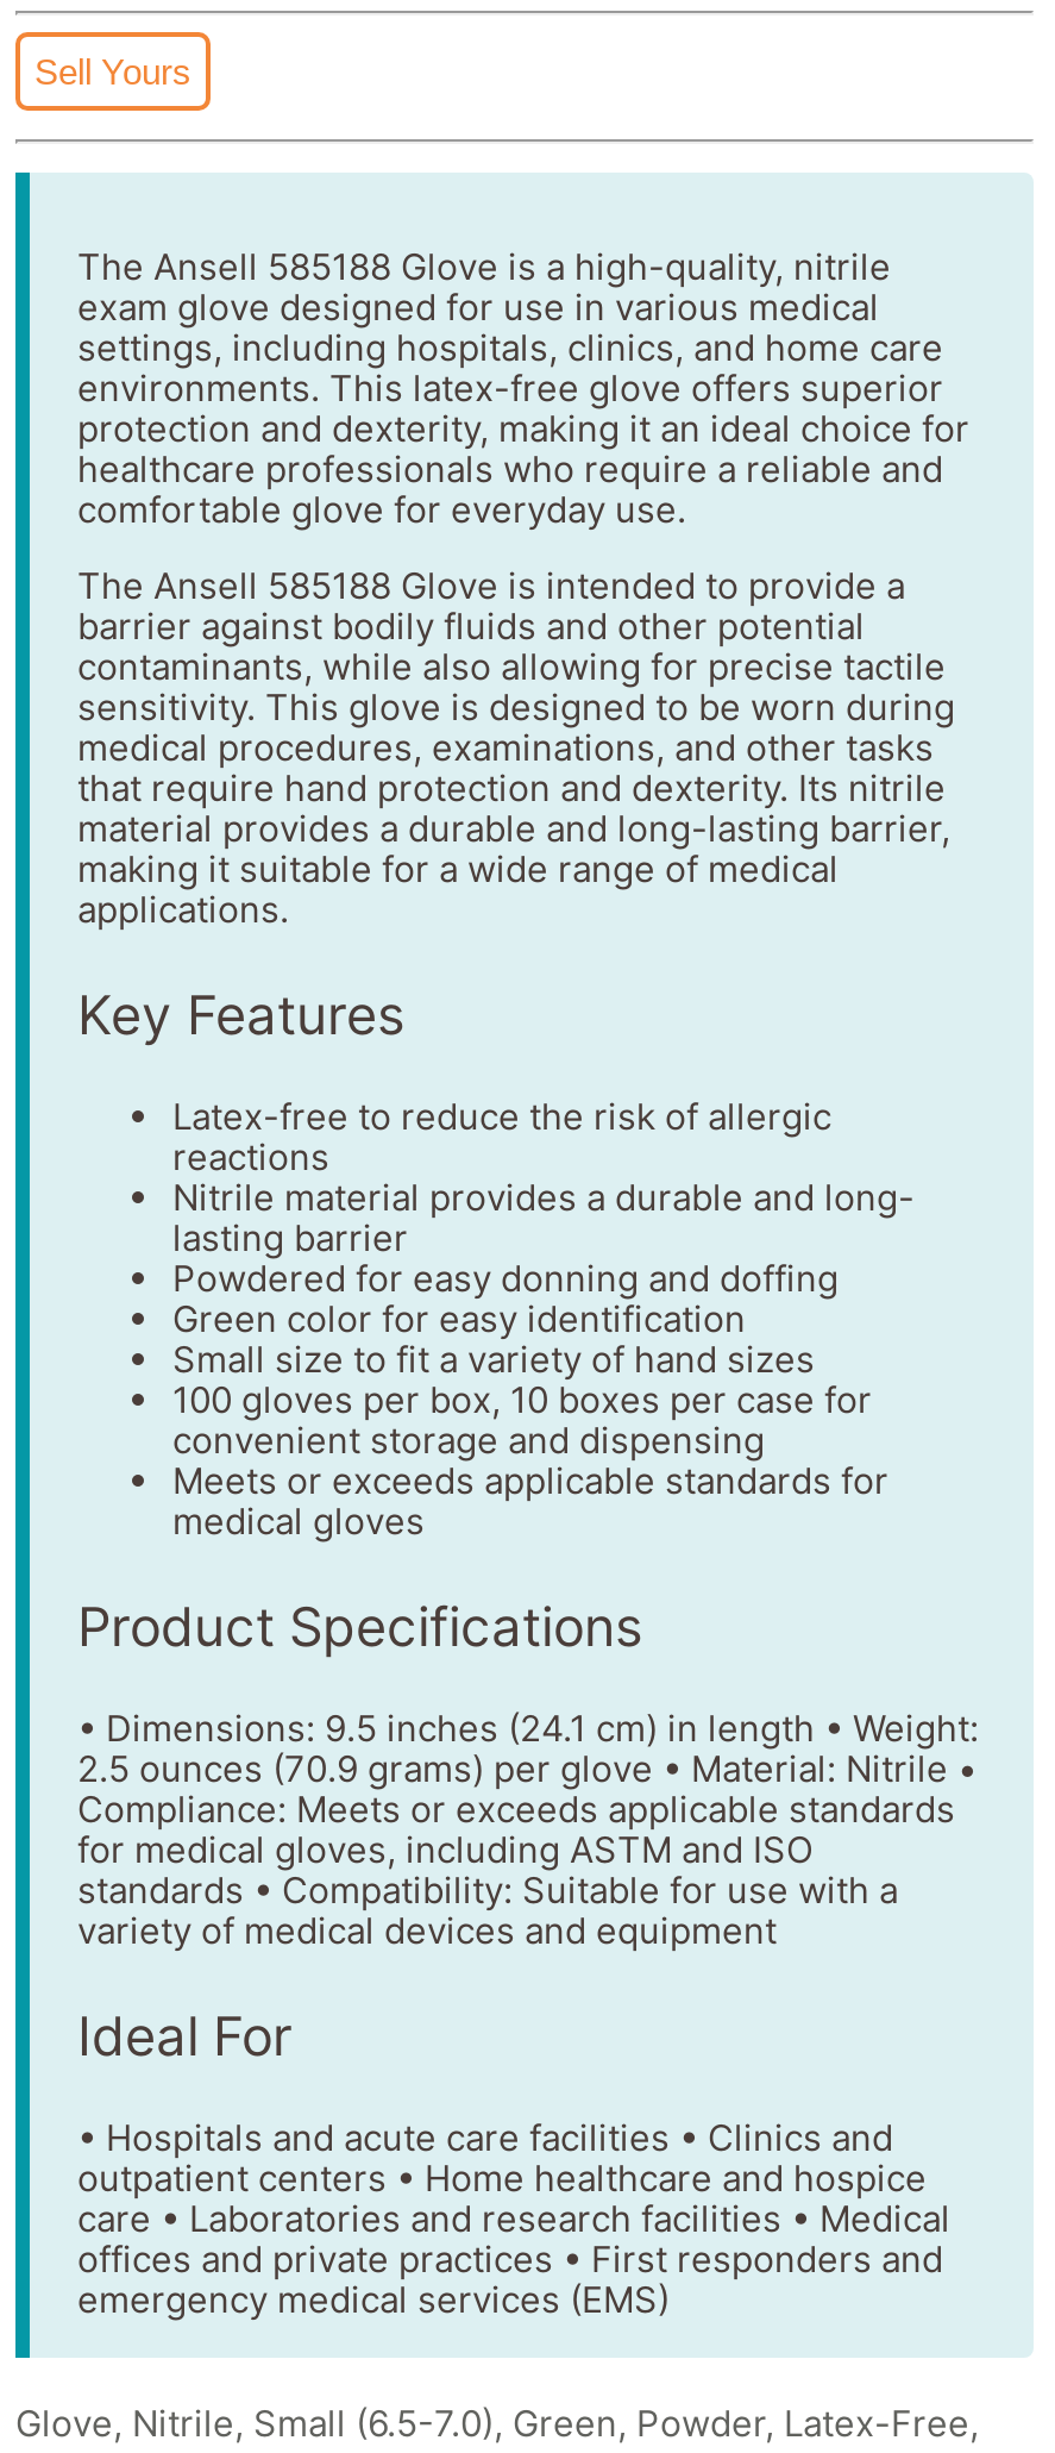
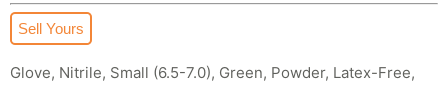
- [image]
- The Ansell 585188 Glove is a high-quality, nitrile
- exam glove designed for use in various medical
- settings, including hospitals, clinics, and home care
- environments. This latex-free glove offers superior
- protection and dexterity, making it an ideal choice for
- healthcare professionals who require a reliable and
- comfortable glove for everyday use.
- The Ansell 585188 Glove is intended to provide a
- barrier against bodily fluids and other potential
- contaminants, while also allowing for precise tactile
- sensitivity. This glove is designed to be worn during
- medical procedures, examinations, and other tasks
- that require hand protection and dexterity. Its nitrile
- material provides a durable and long-lasting barrier,
- making it suitable for a wide range of medical
- applications.
- Key Features
- Latex-free to reduce the risk of allergic
- reactions
- Nitrile material provides a durable and long-
- lasting barrier
- Powdered for easy donning and doffing
- Green color for easy identification
- Small size to fit a variety of hand sizes
- 100 gloves per box, 10 boxes per case for
- convenient storage and dispensing
- Meets or exceeds applicable standards for
- medical gloves
- Product Specifications
- • Dimensions: 9.5 inches (24.1 cm) in length • Weight:
- 2.5 ounces (70.9 grams) per glove • Material: Nitrile •
- Compliance: Meets or exceeds applicable standards
- for medical gloves, including ASTM and ISO
- standards • Compatibility: Suitable for use with a
- variety of medical devices and equipment
- Ideal For
- • Hospitals and acute care facilities • Clinics and
- outpatient centers • Home healthcare and hospice
- care • Laboratories and research facilities • Medical
- offices and private practices • First responders and
- emergency medical services (EMS)
